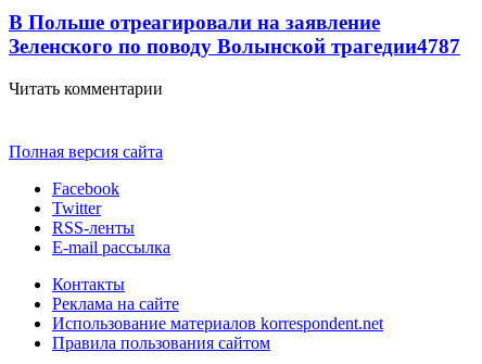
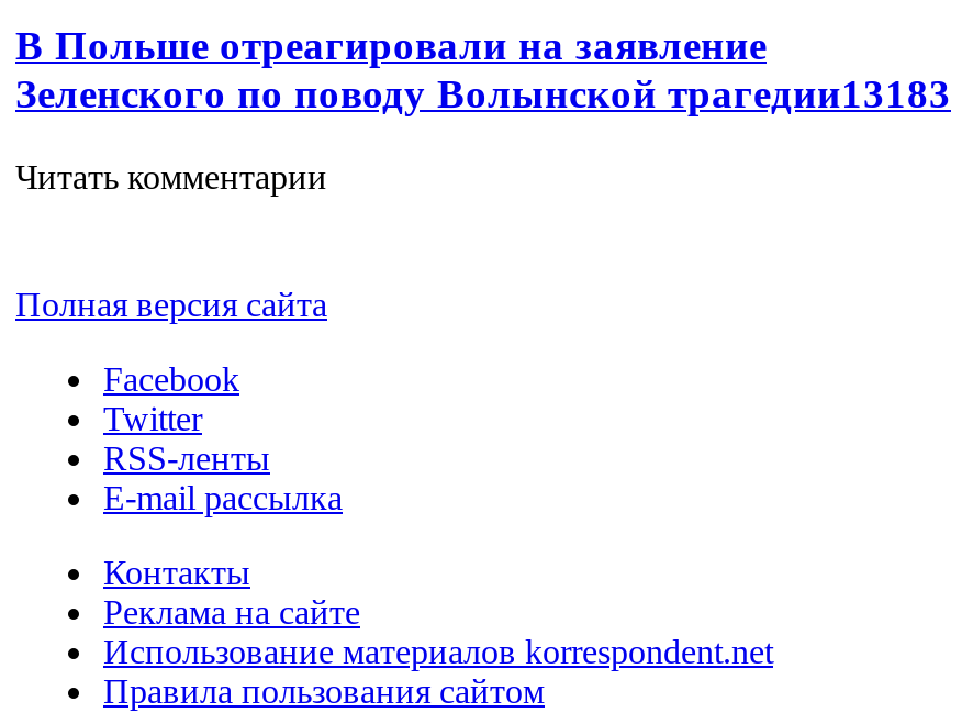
- Зеленского по поводу Волынской трагедии4787
+ Зеленского по поводу Волынской трагедии13183
